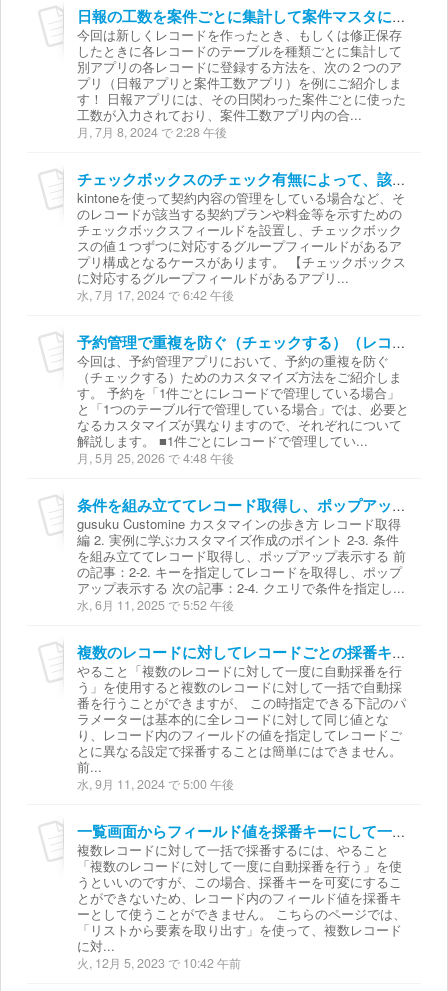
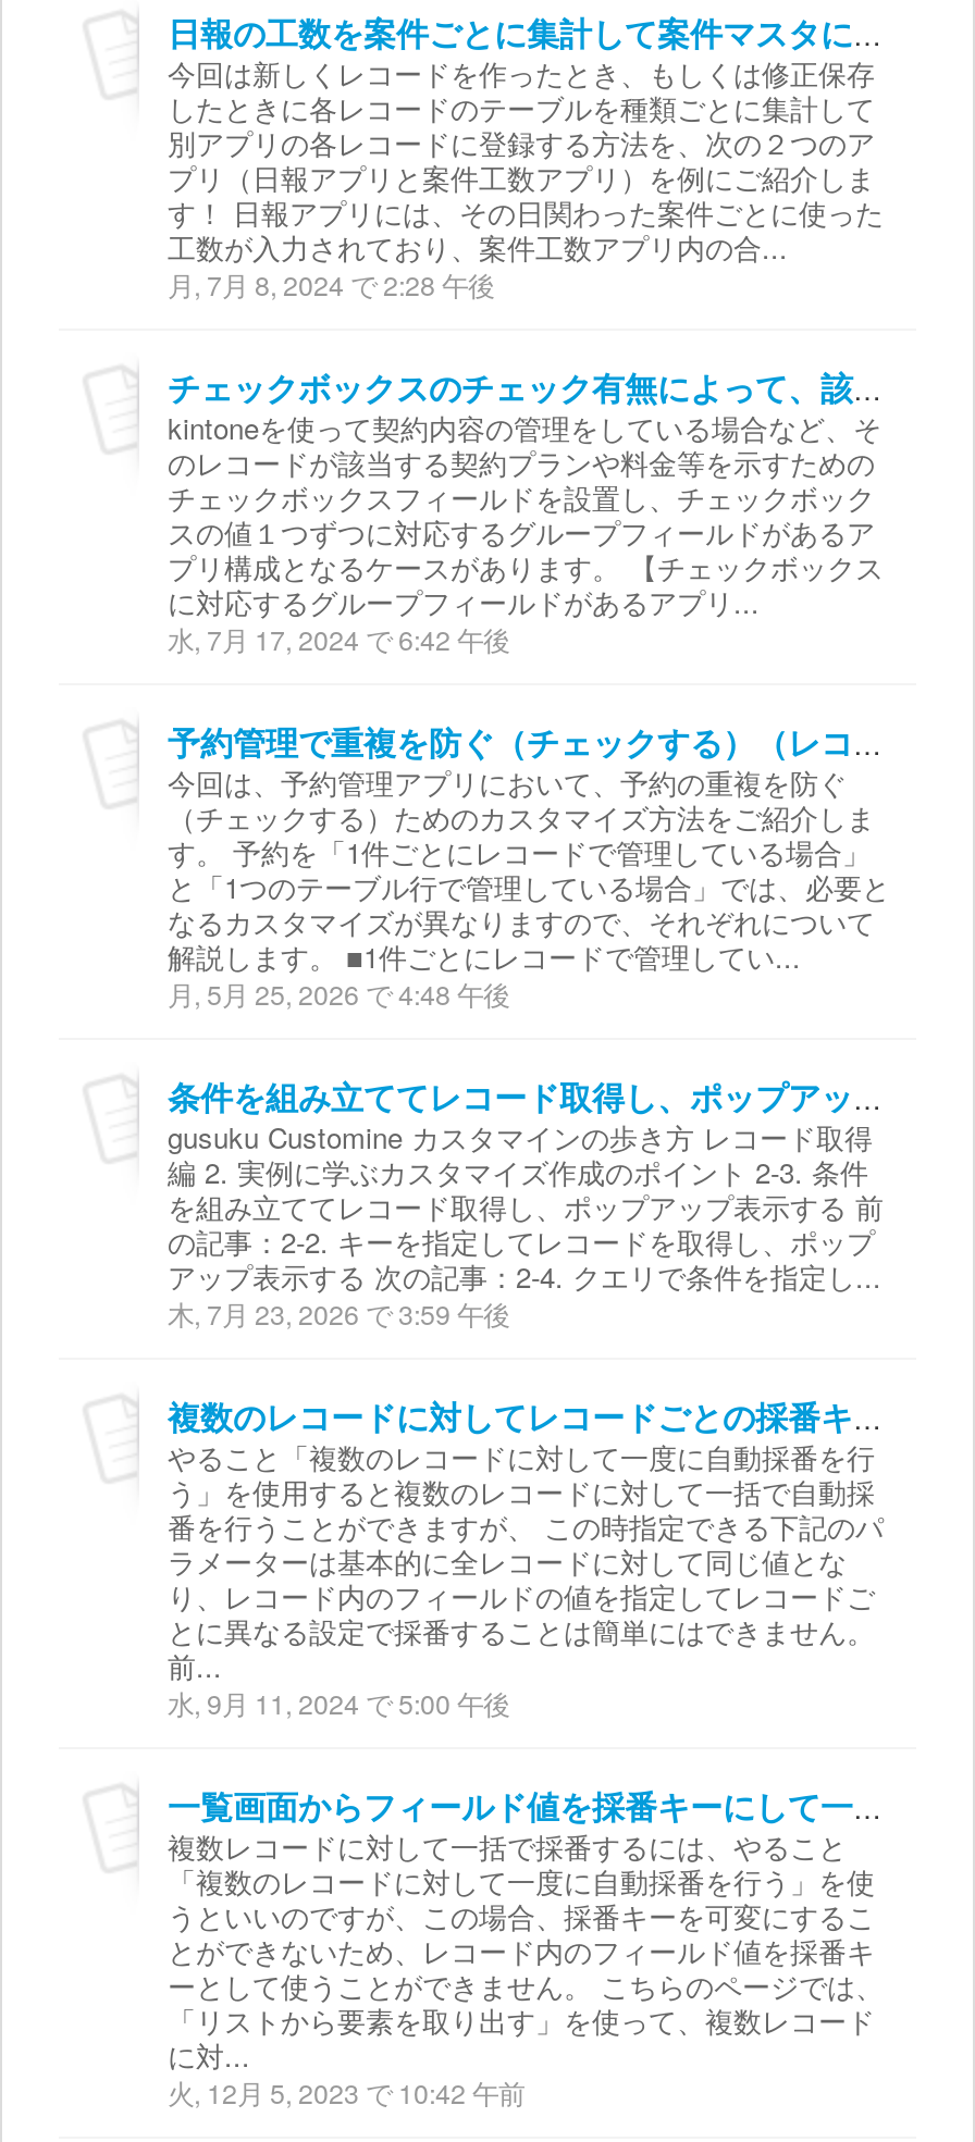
- 水, 6月 11, 2025 で 5:52 午後
+ 木, 7月 23, 2026 で 3:59 午後
